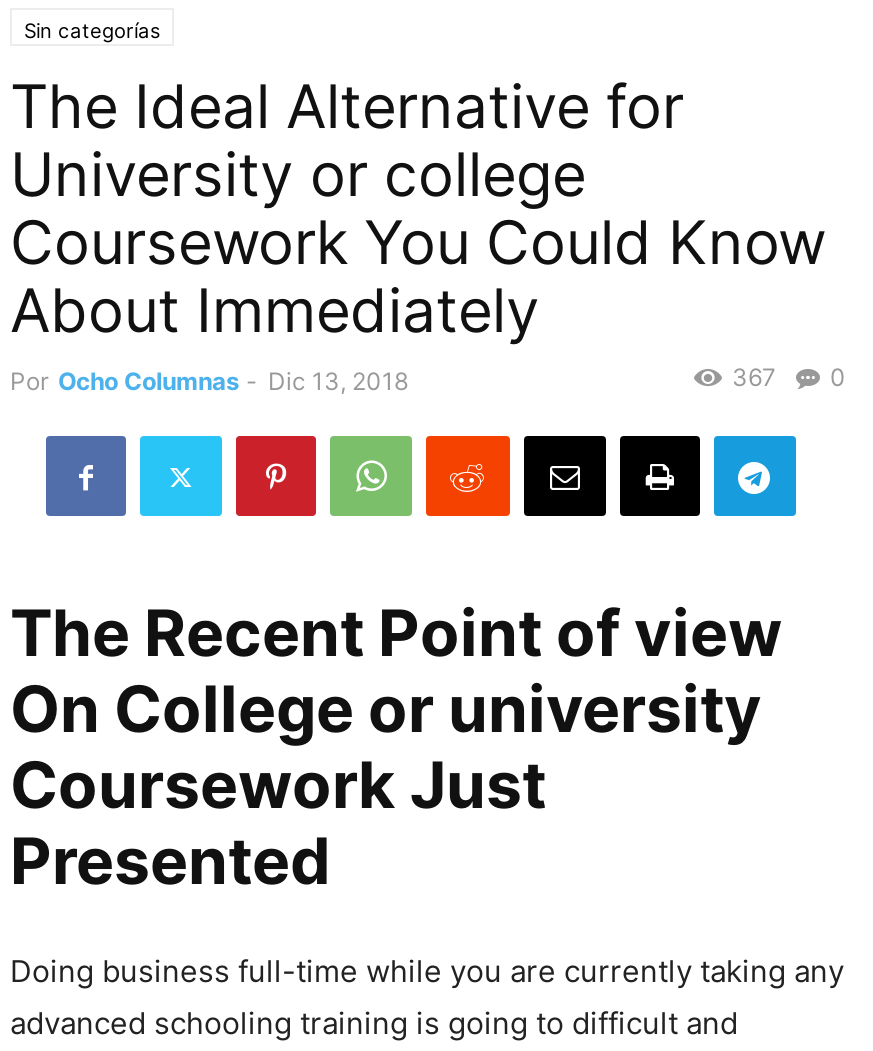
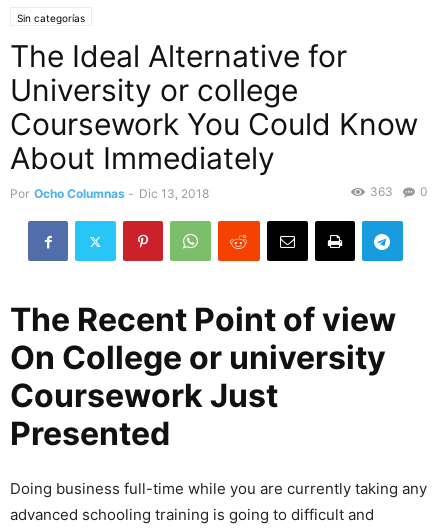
- 367 0
+ 363 0
